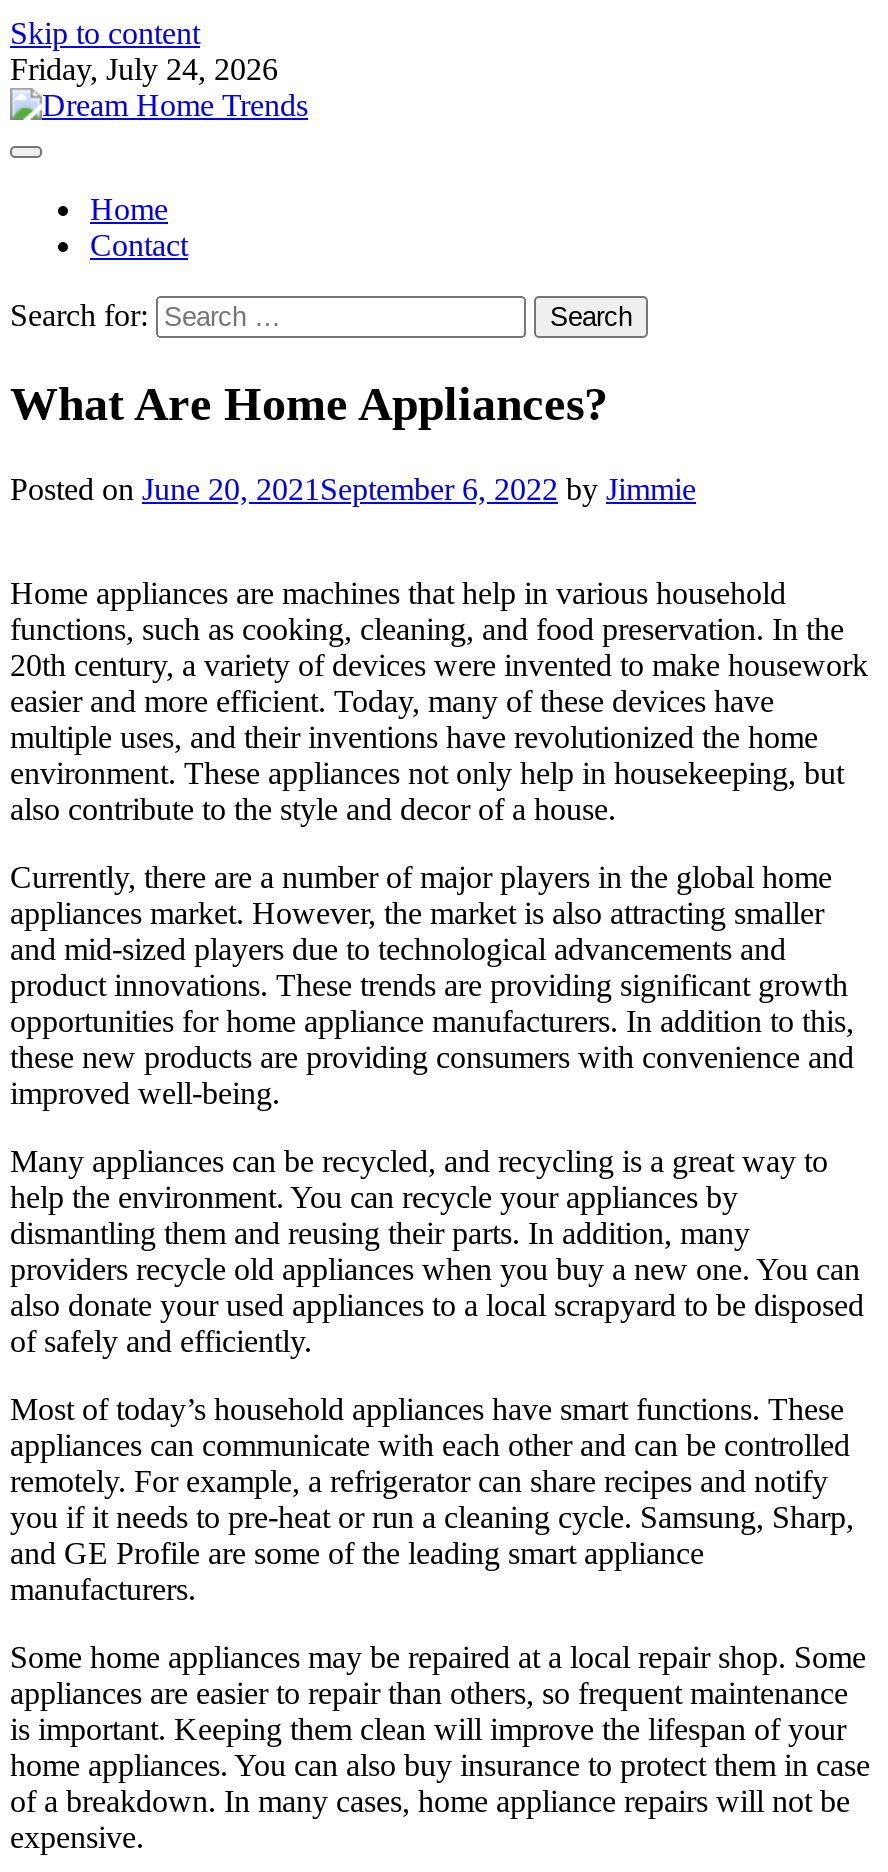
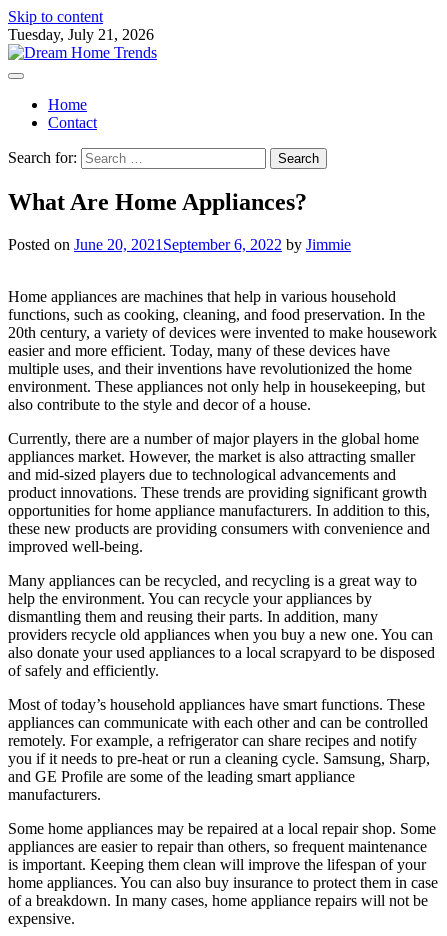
- Friday, July 24, 2026
+ Tuesday, July 21, 2026
